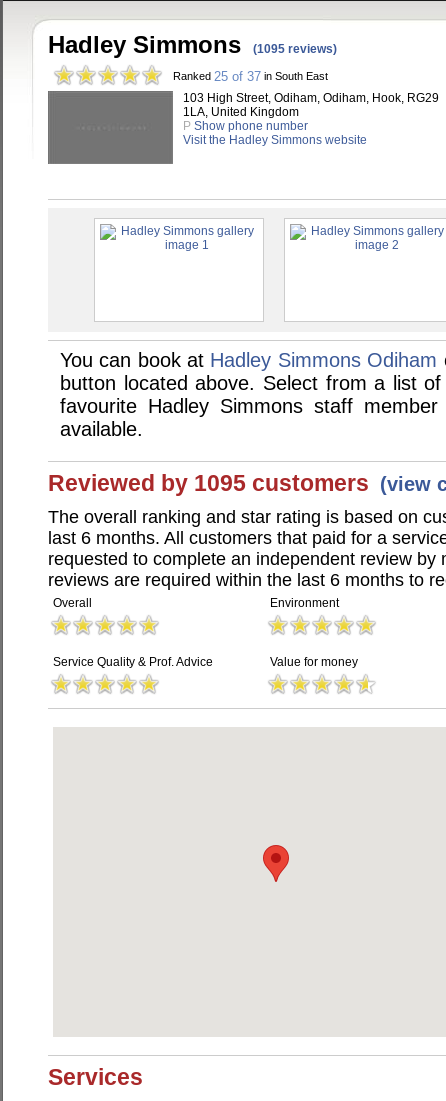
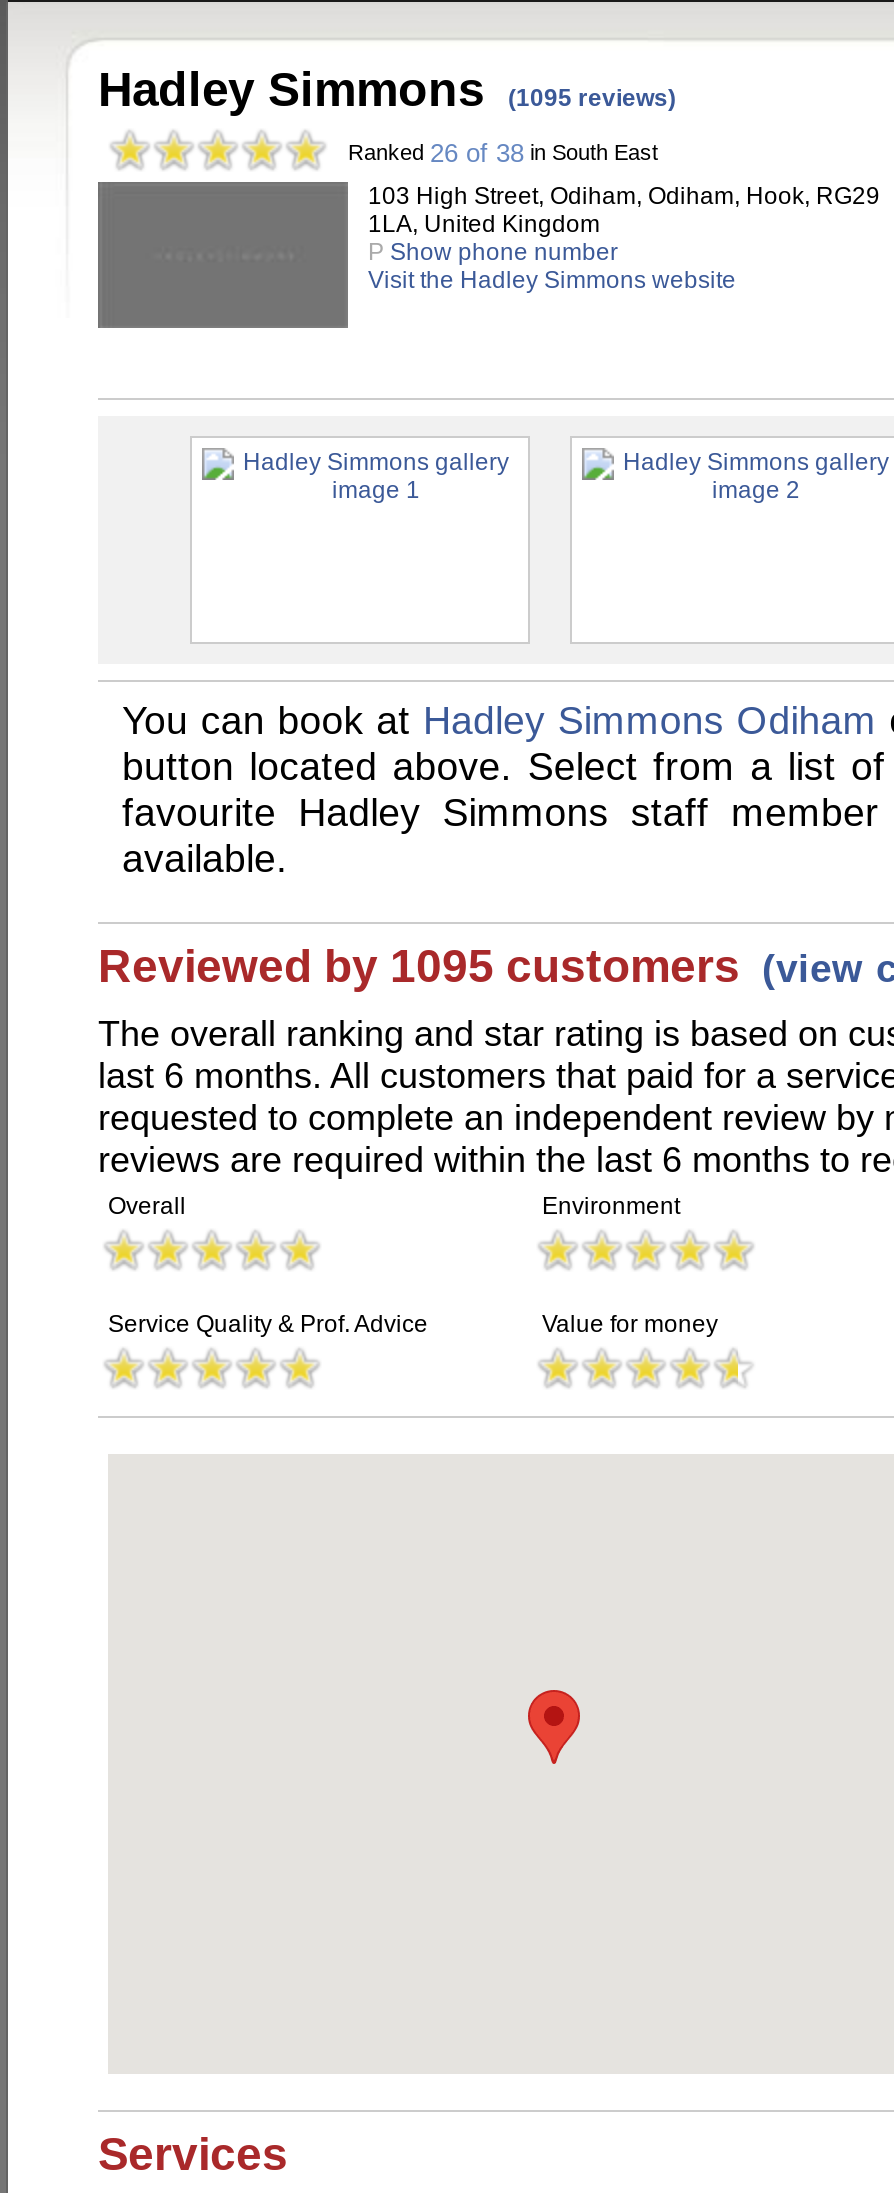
- Ranked 25 of 37 in South East
+ Ranked 26 of 38 in South East
